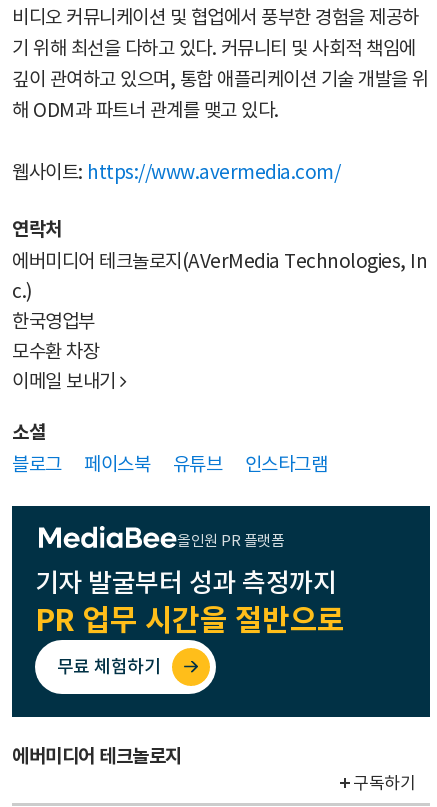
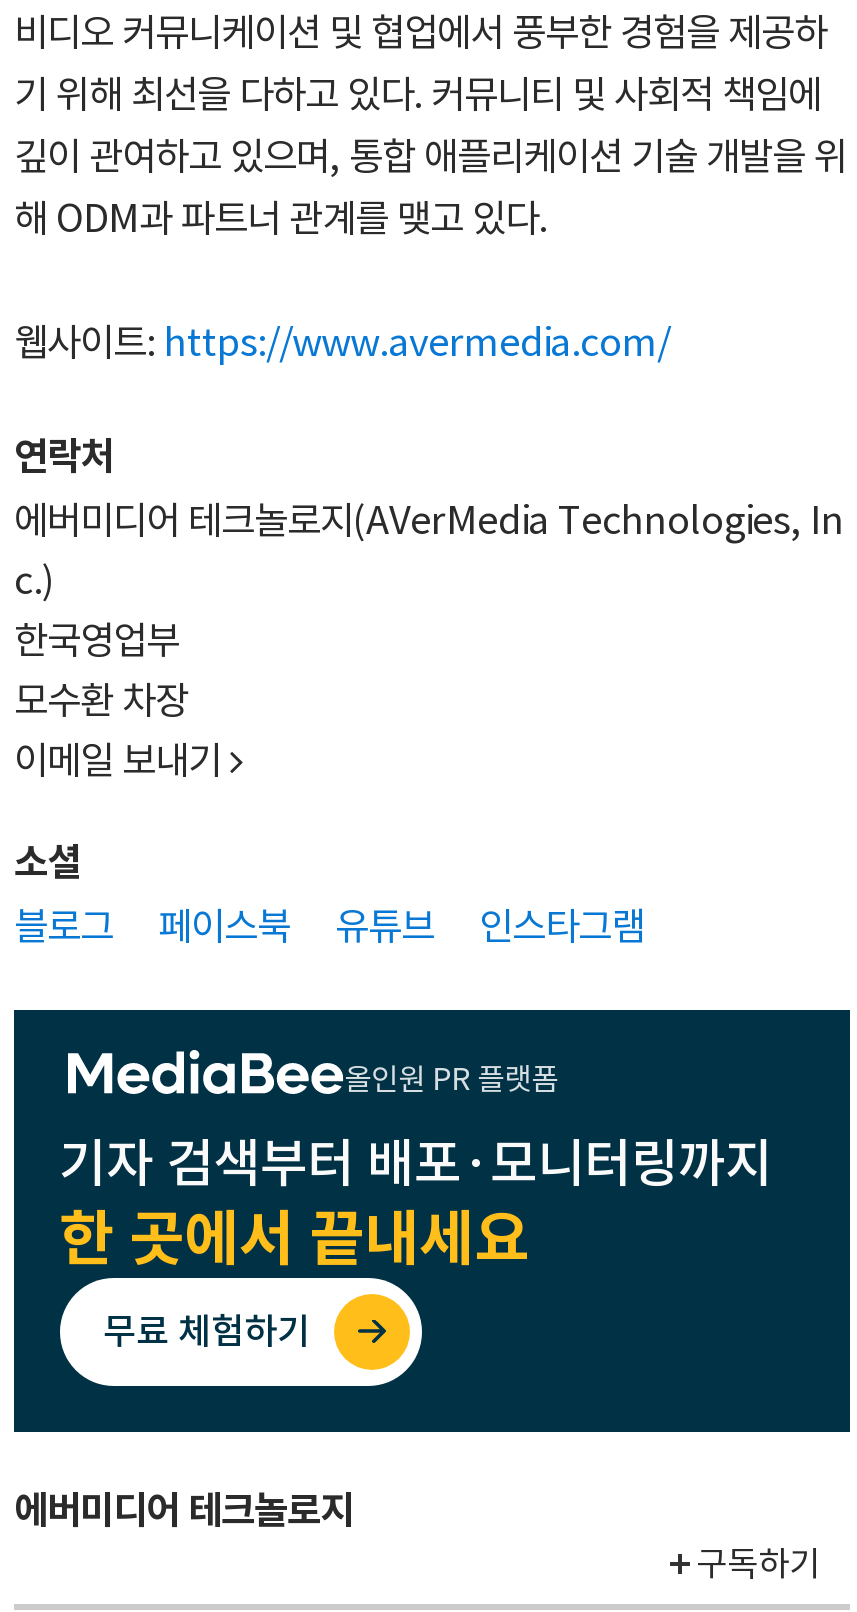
- 기자 발굴부터 성과 측정까지
- PR 업무 시간을 절반으로
+ 기자 검색부터 배포·모니터링까지
+ 한 곳에서 끝내세요
